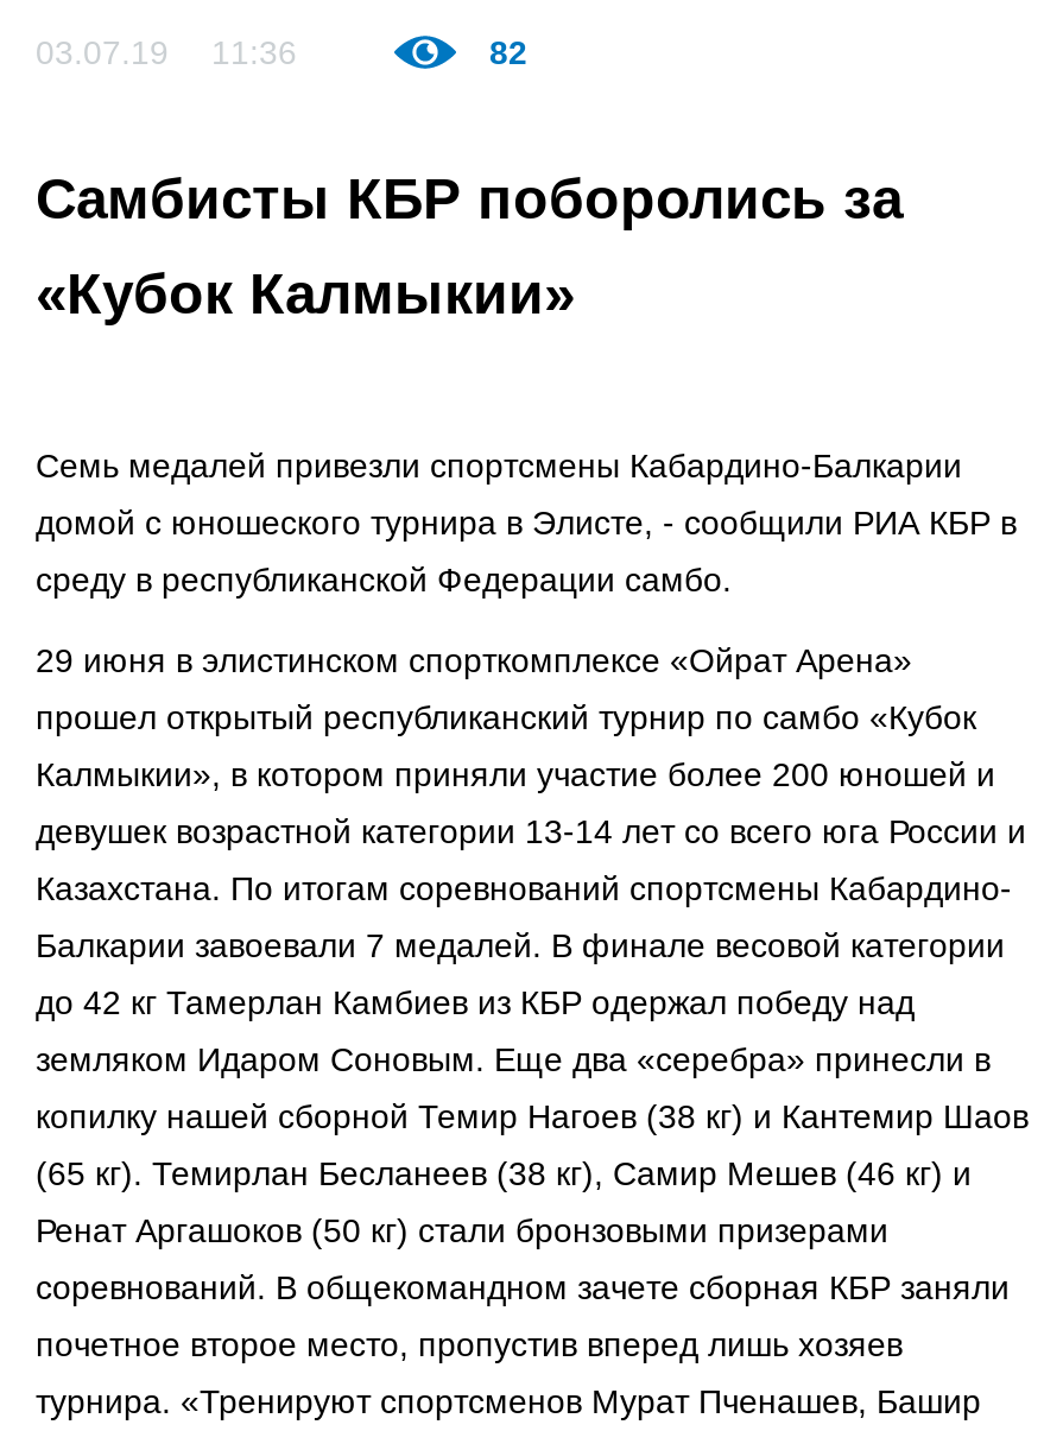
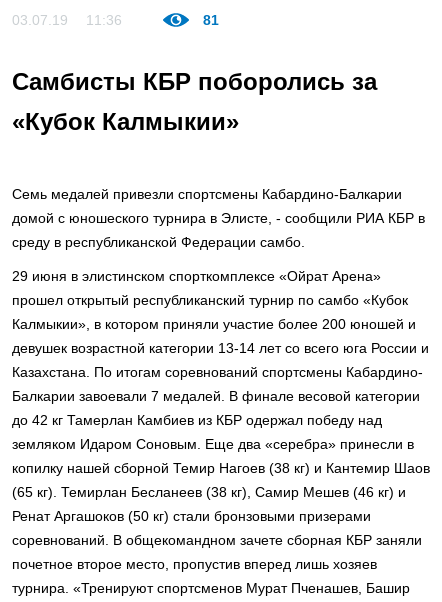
- 82
+ 81
